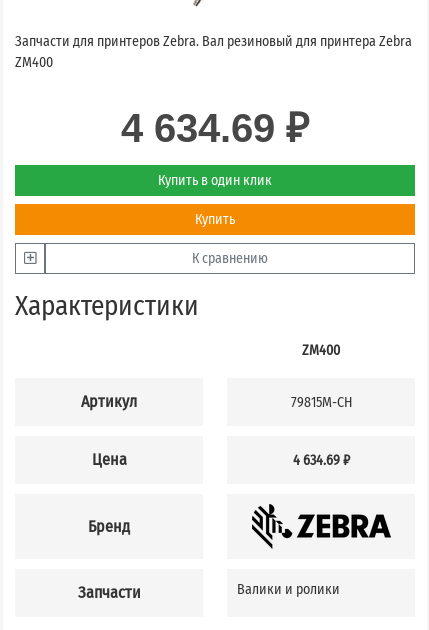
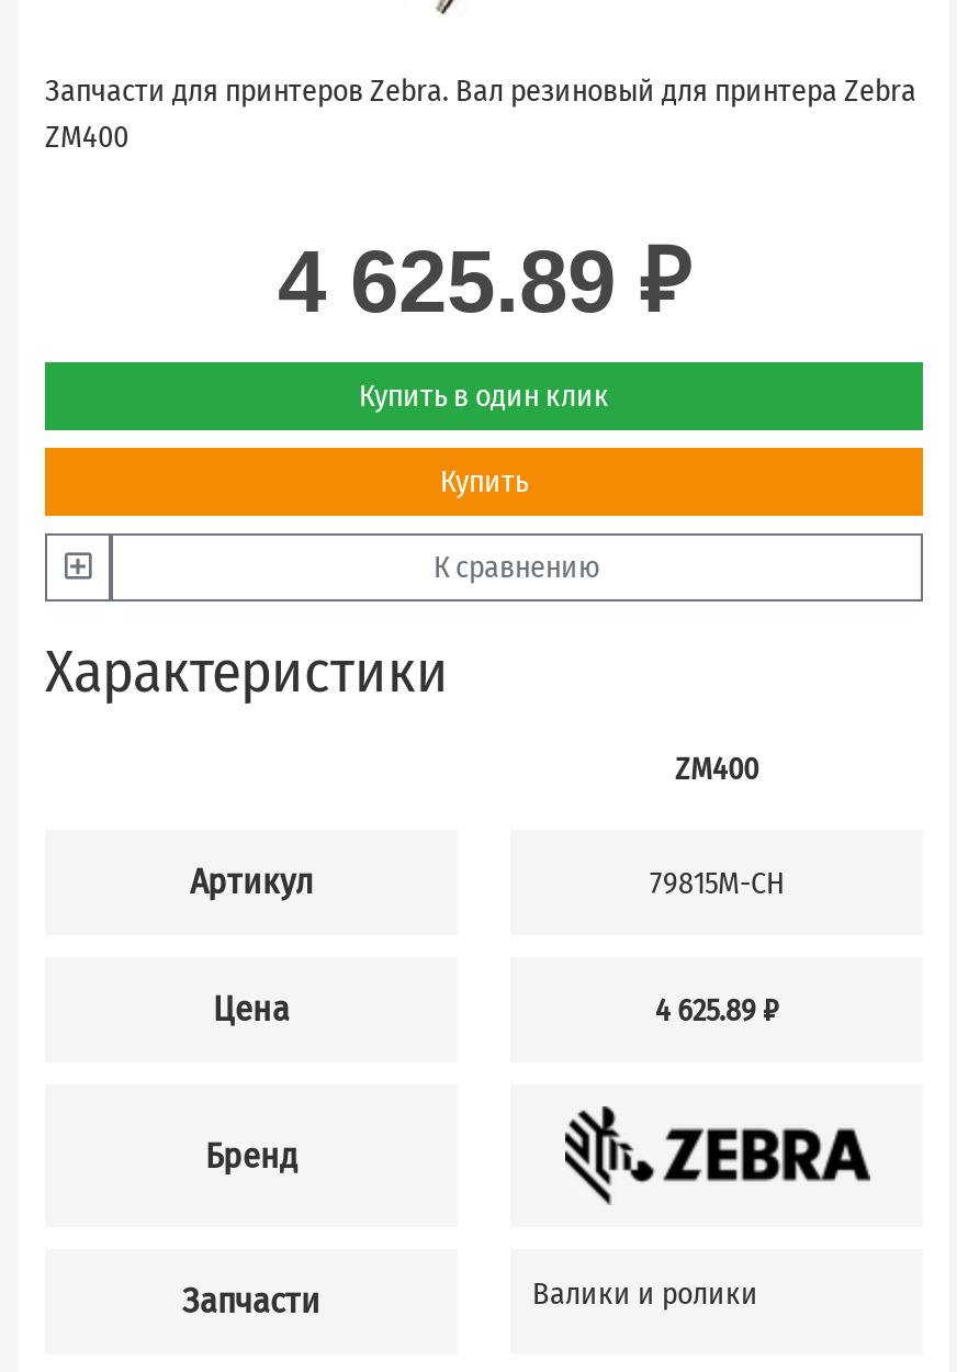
- 4 634.69 ₽
+ 4 625.89 ₽

- 4 634.69 ₽
+ 4 625.89 ₽
